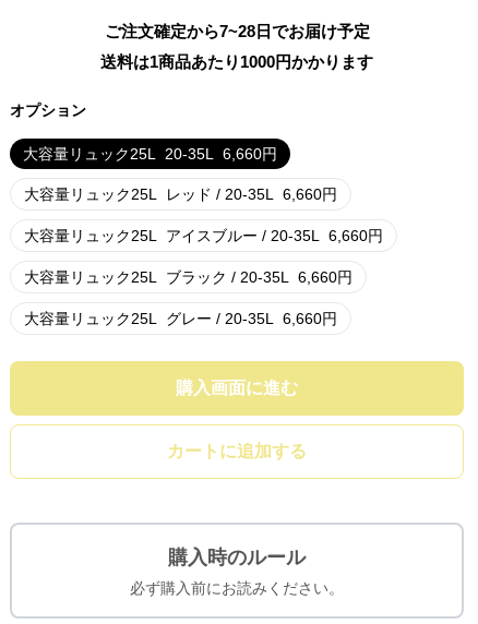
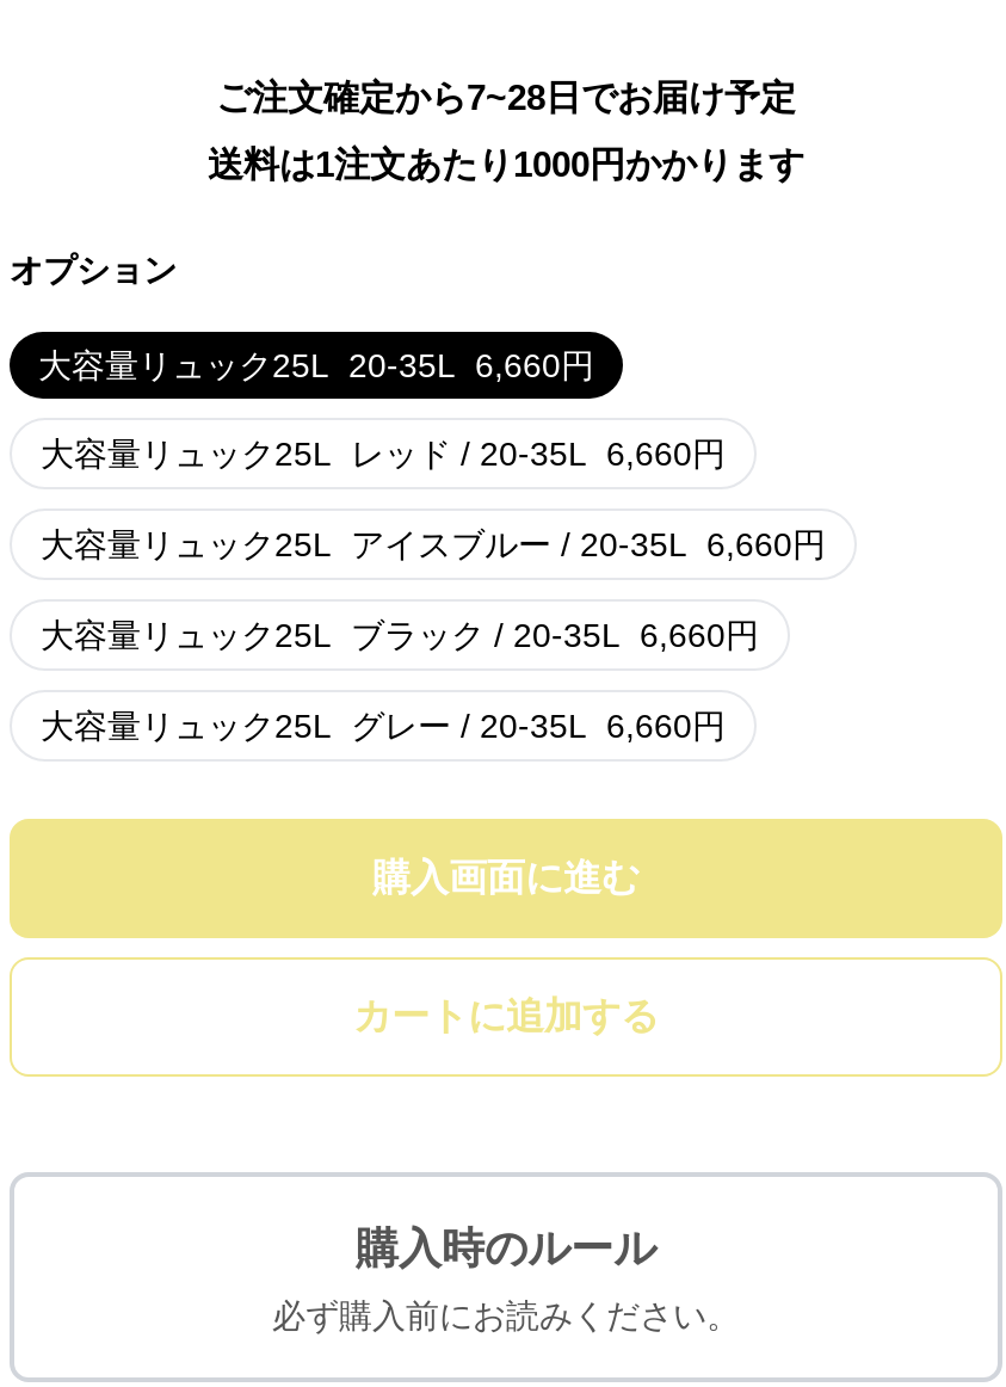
- 送料は1商品あたり1000円かかります
+ 送料は1注文あたり1000円かかります
